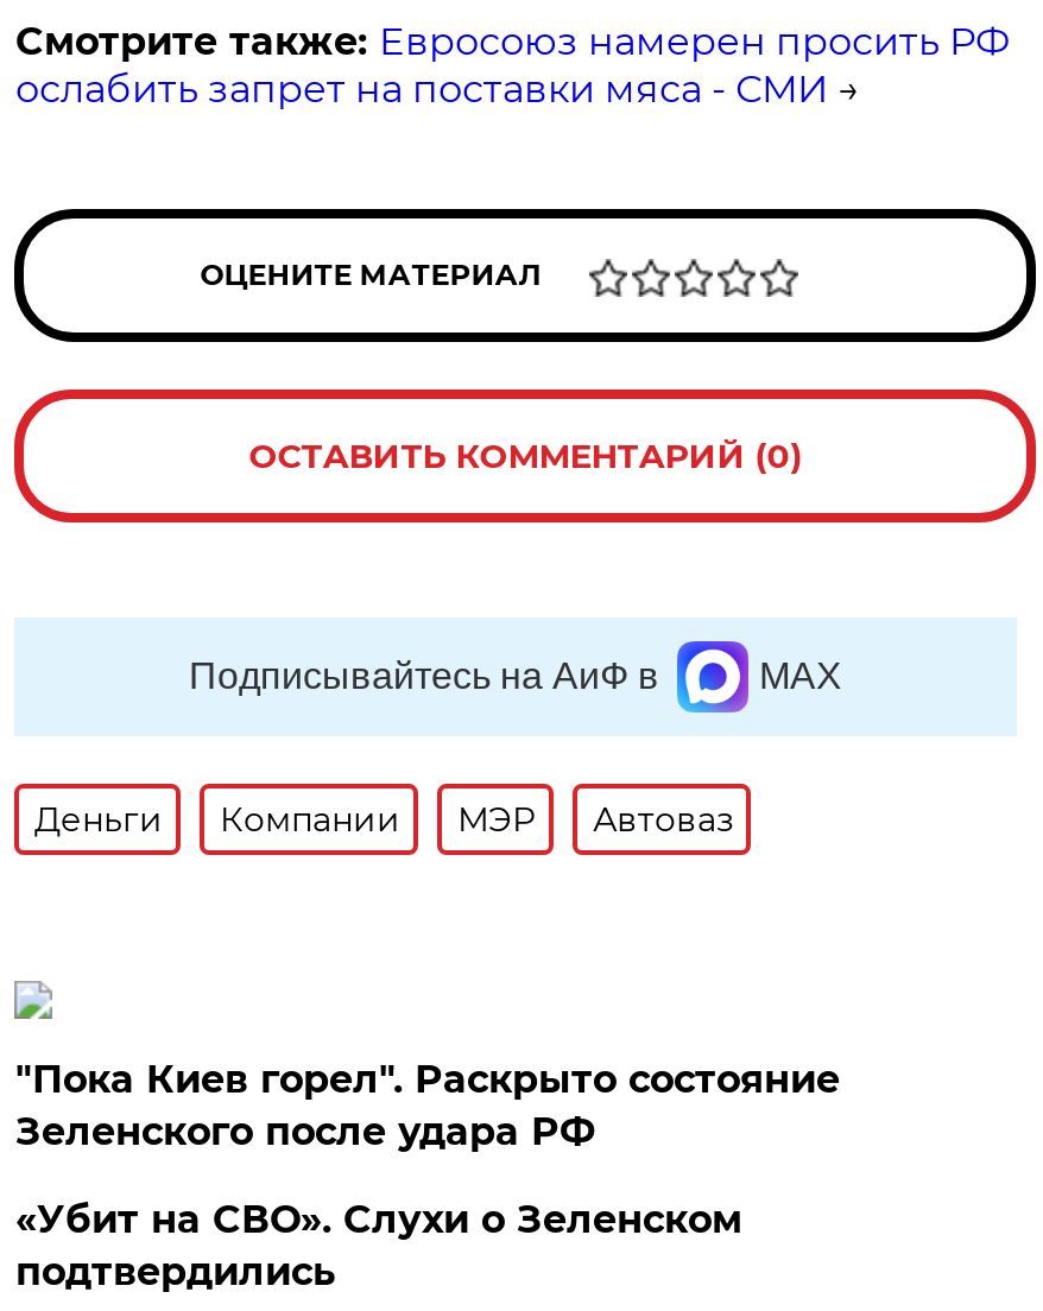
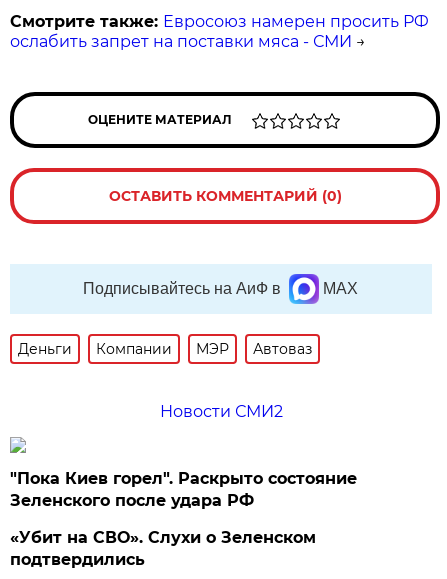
+ Новости СМИ2
